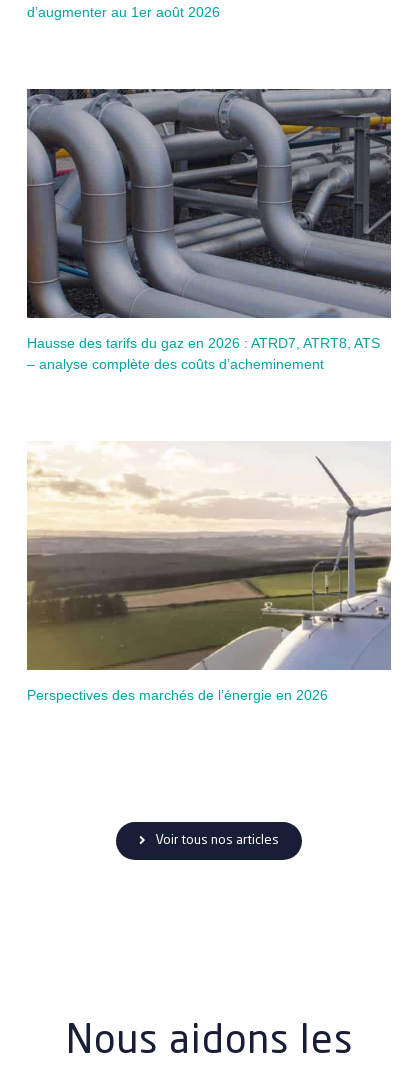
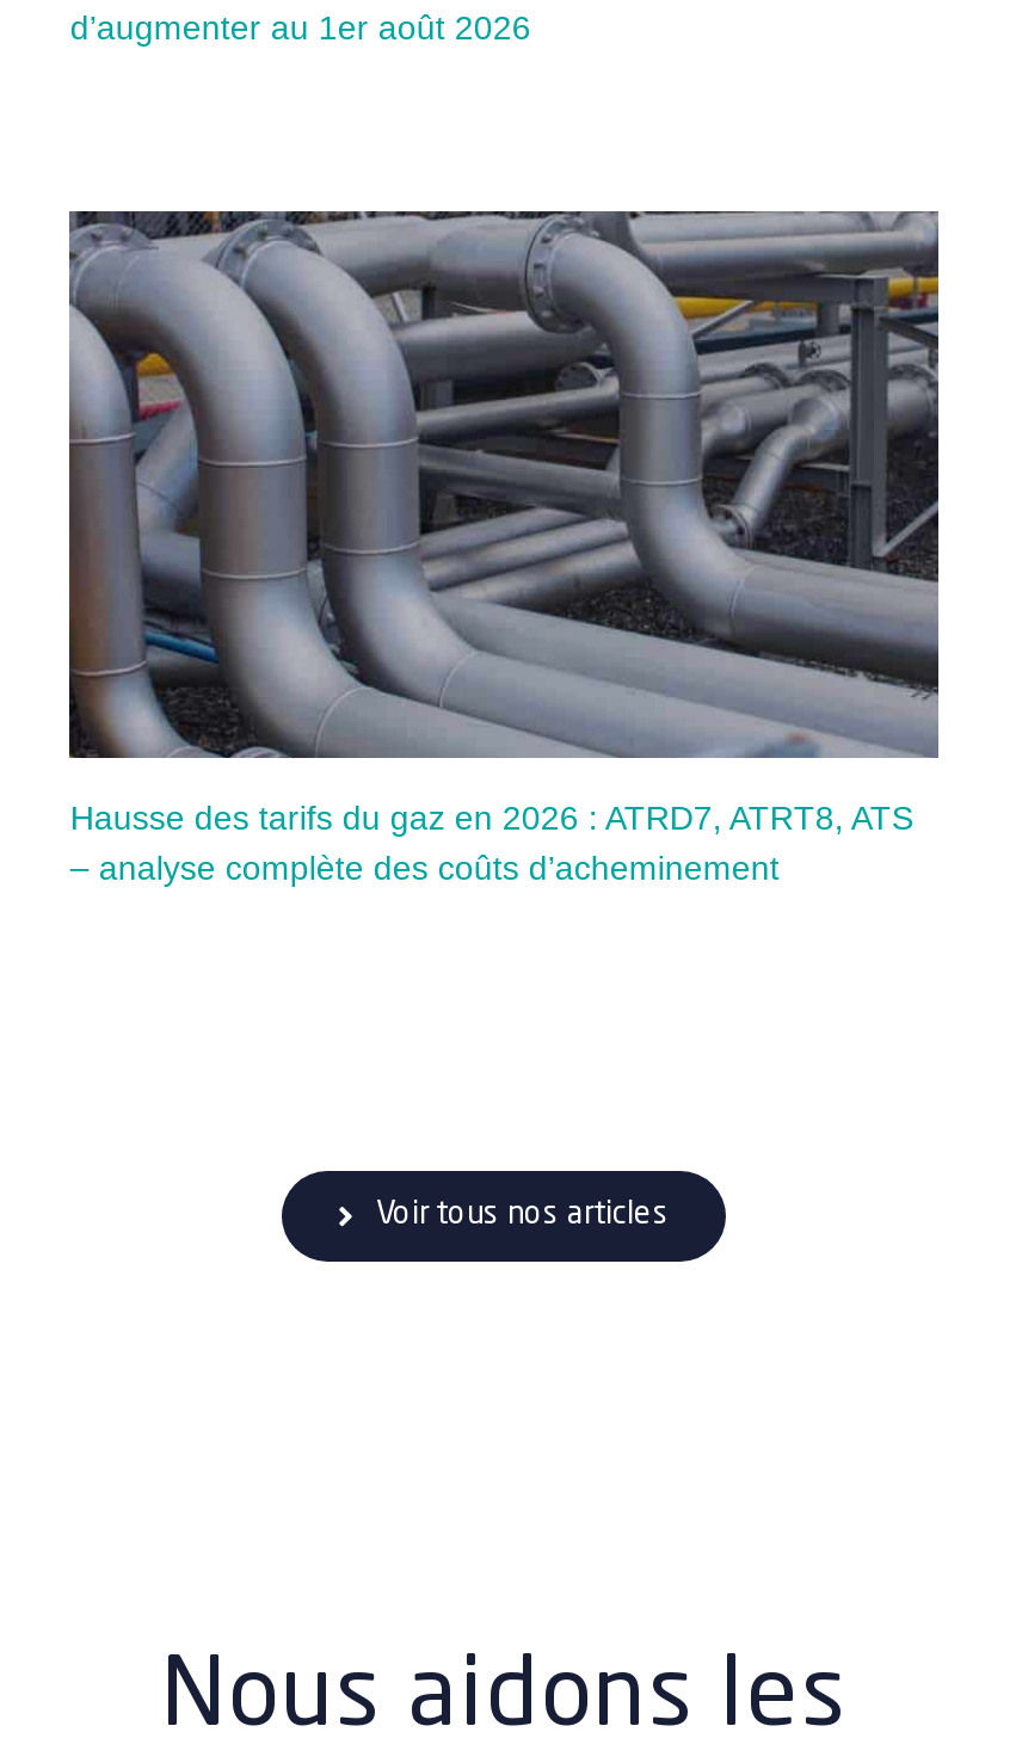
- [image]
- Perspectives des marchés de l’énergie en 2026
